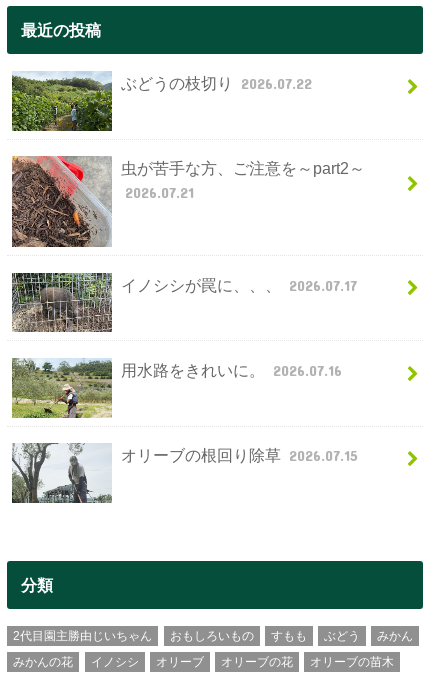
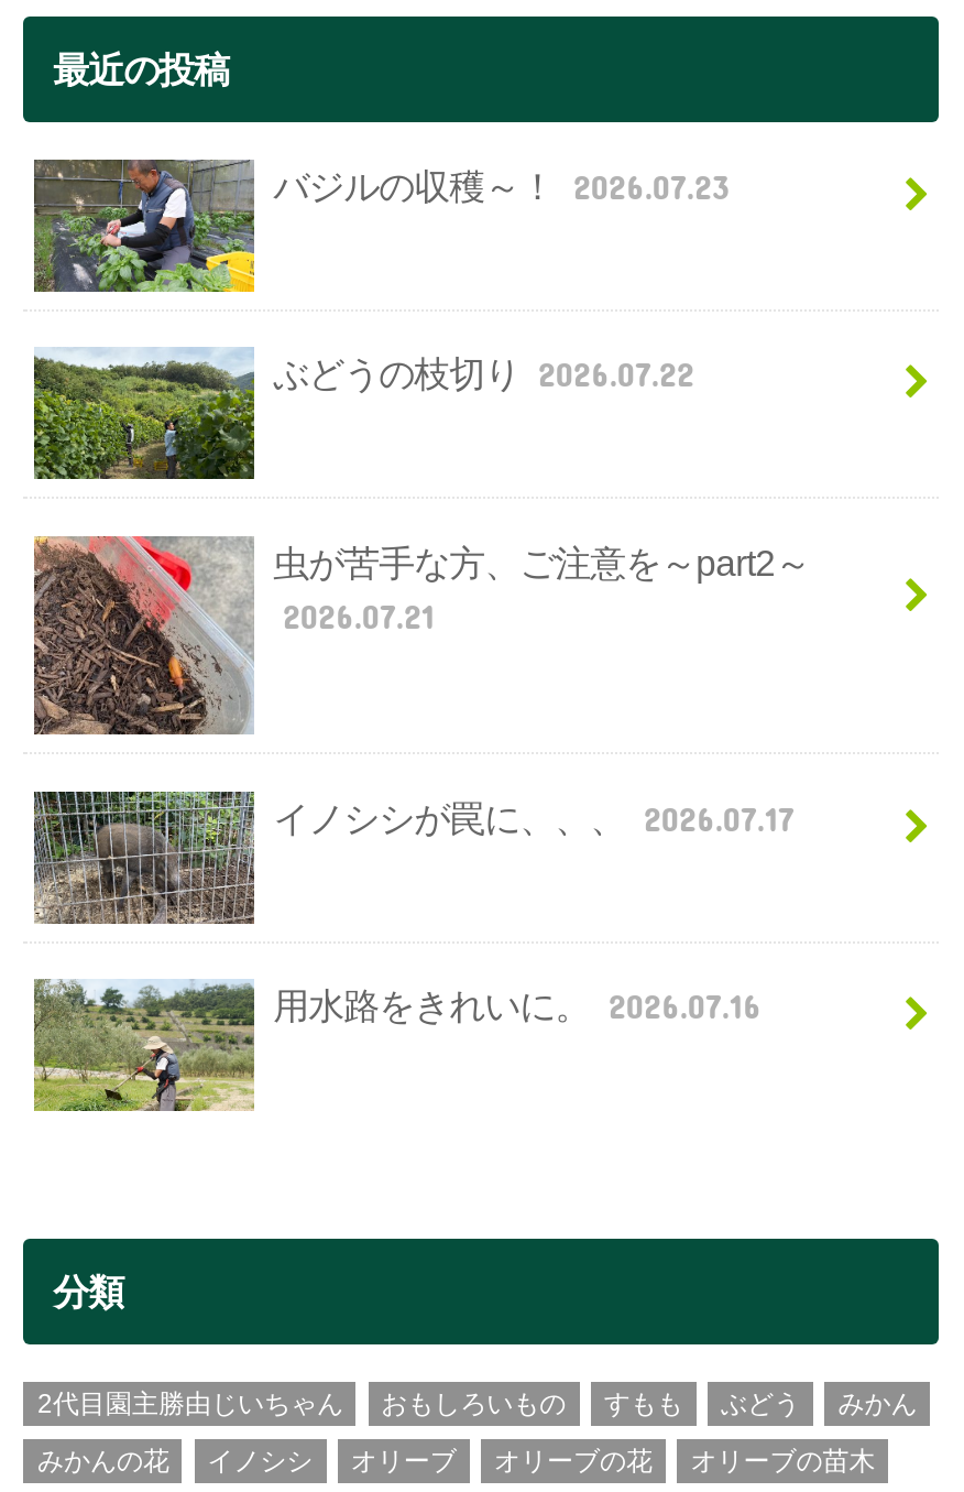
+ [image]
+ バジルの収穫～！ 2026.07.23

moved down: [image] | ぶどうの枝切り 2026.07.22 | 虫が苦手な方、ご注意を～part2～ | 2026.07.21 | イノシシが罠に、、、 2026.07.17 | 用水路をきれいに。 2026.07.16

moved down: [image]

- [image]
- オリーブの根回り除草 2026.07.15
